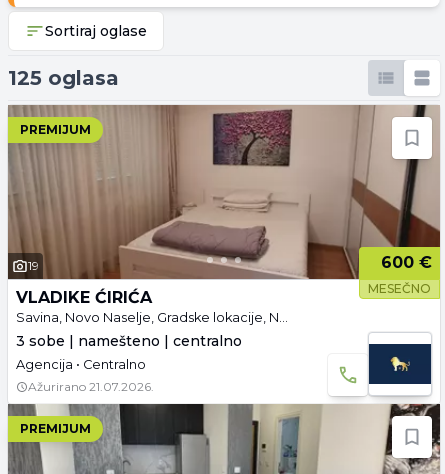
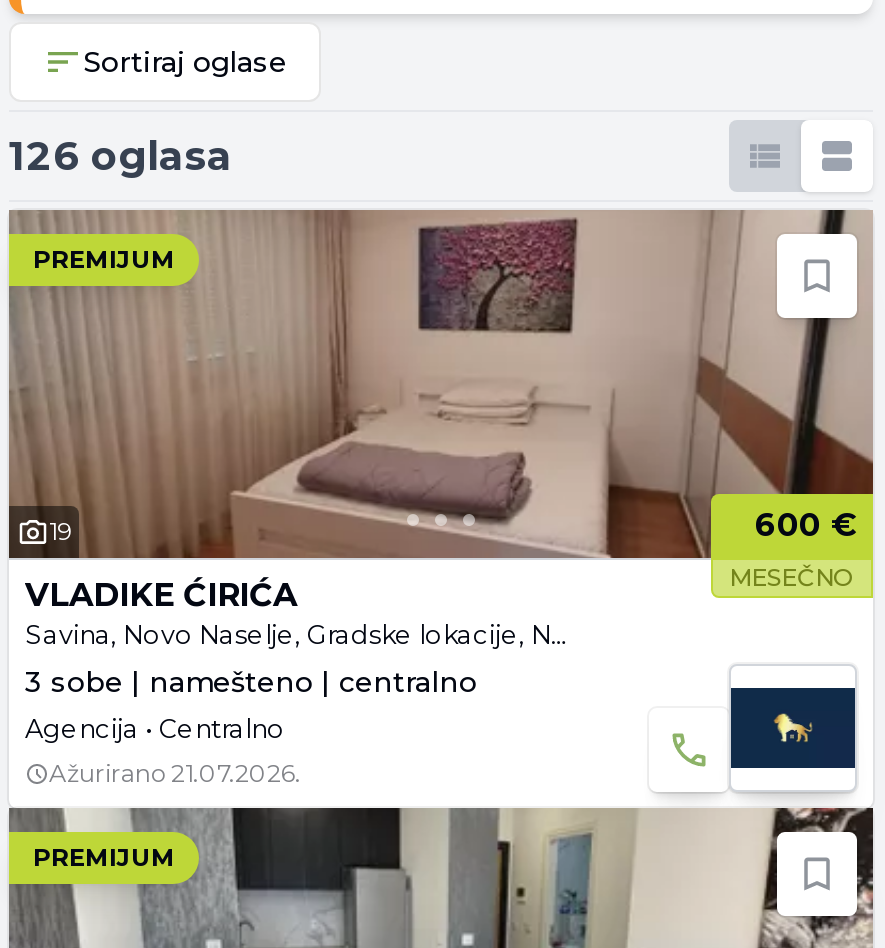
- 125 oglasa
+ 126 oglasa
